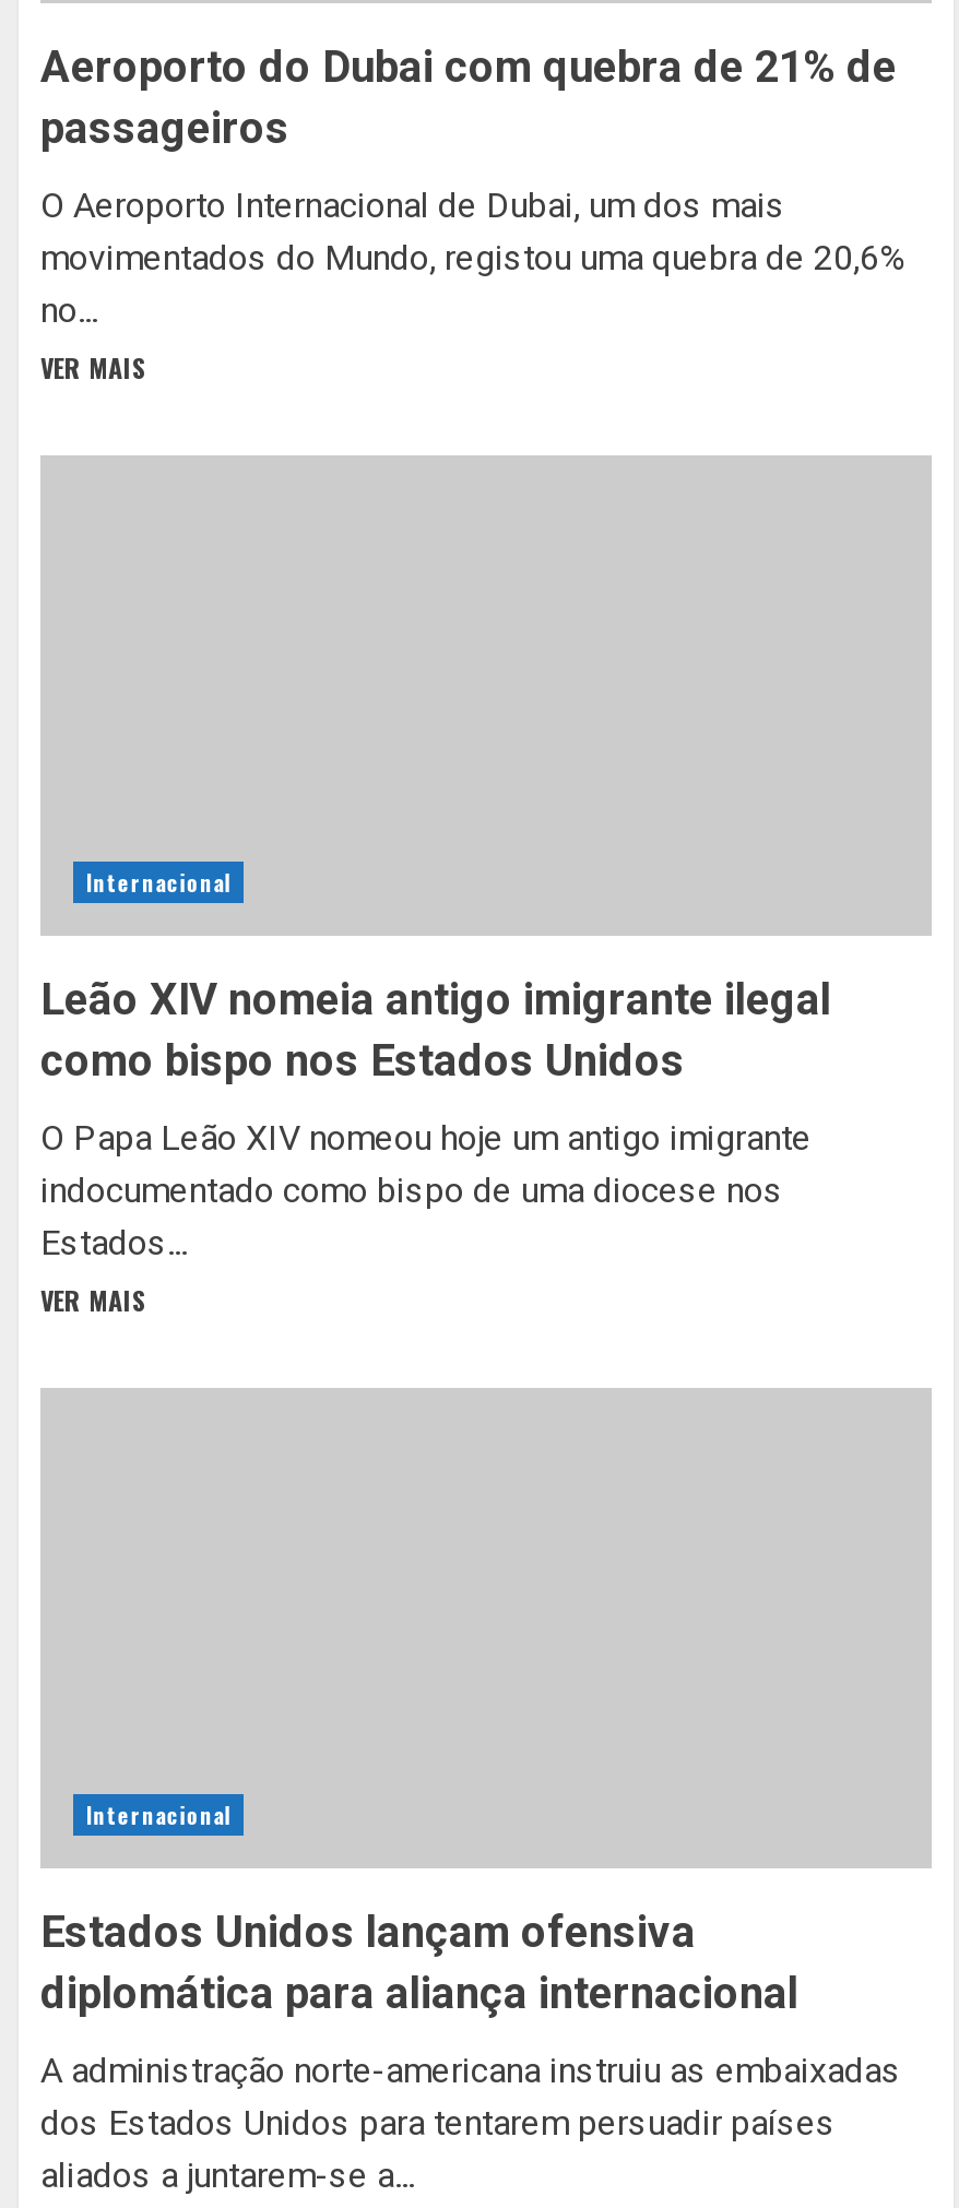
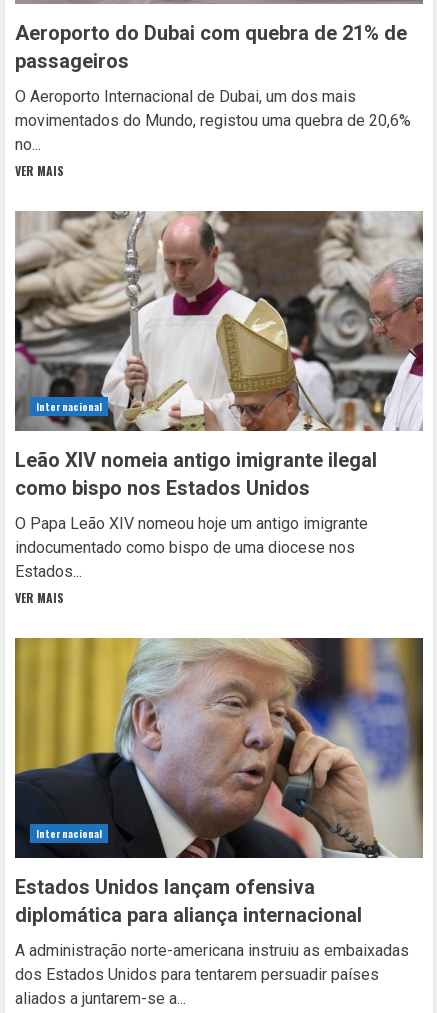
+ [image]

+ [image]
